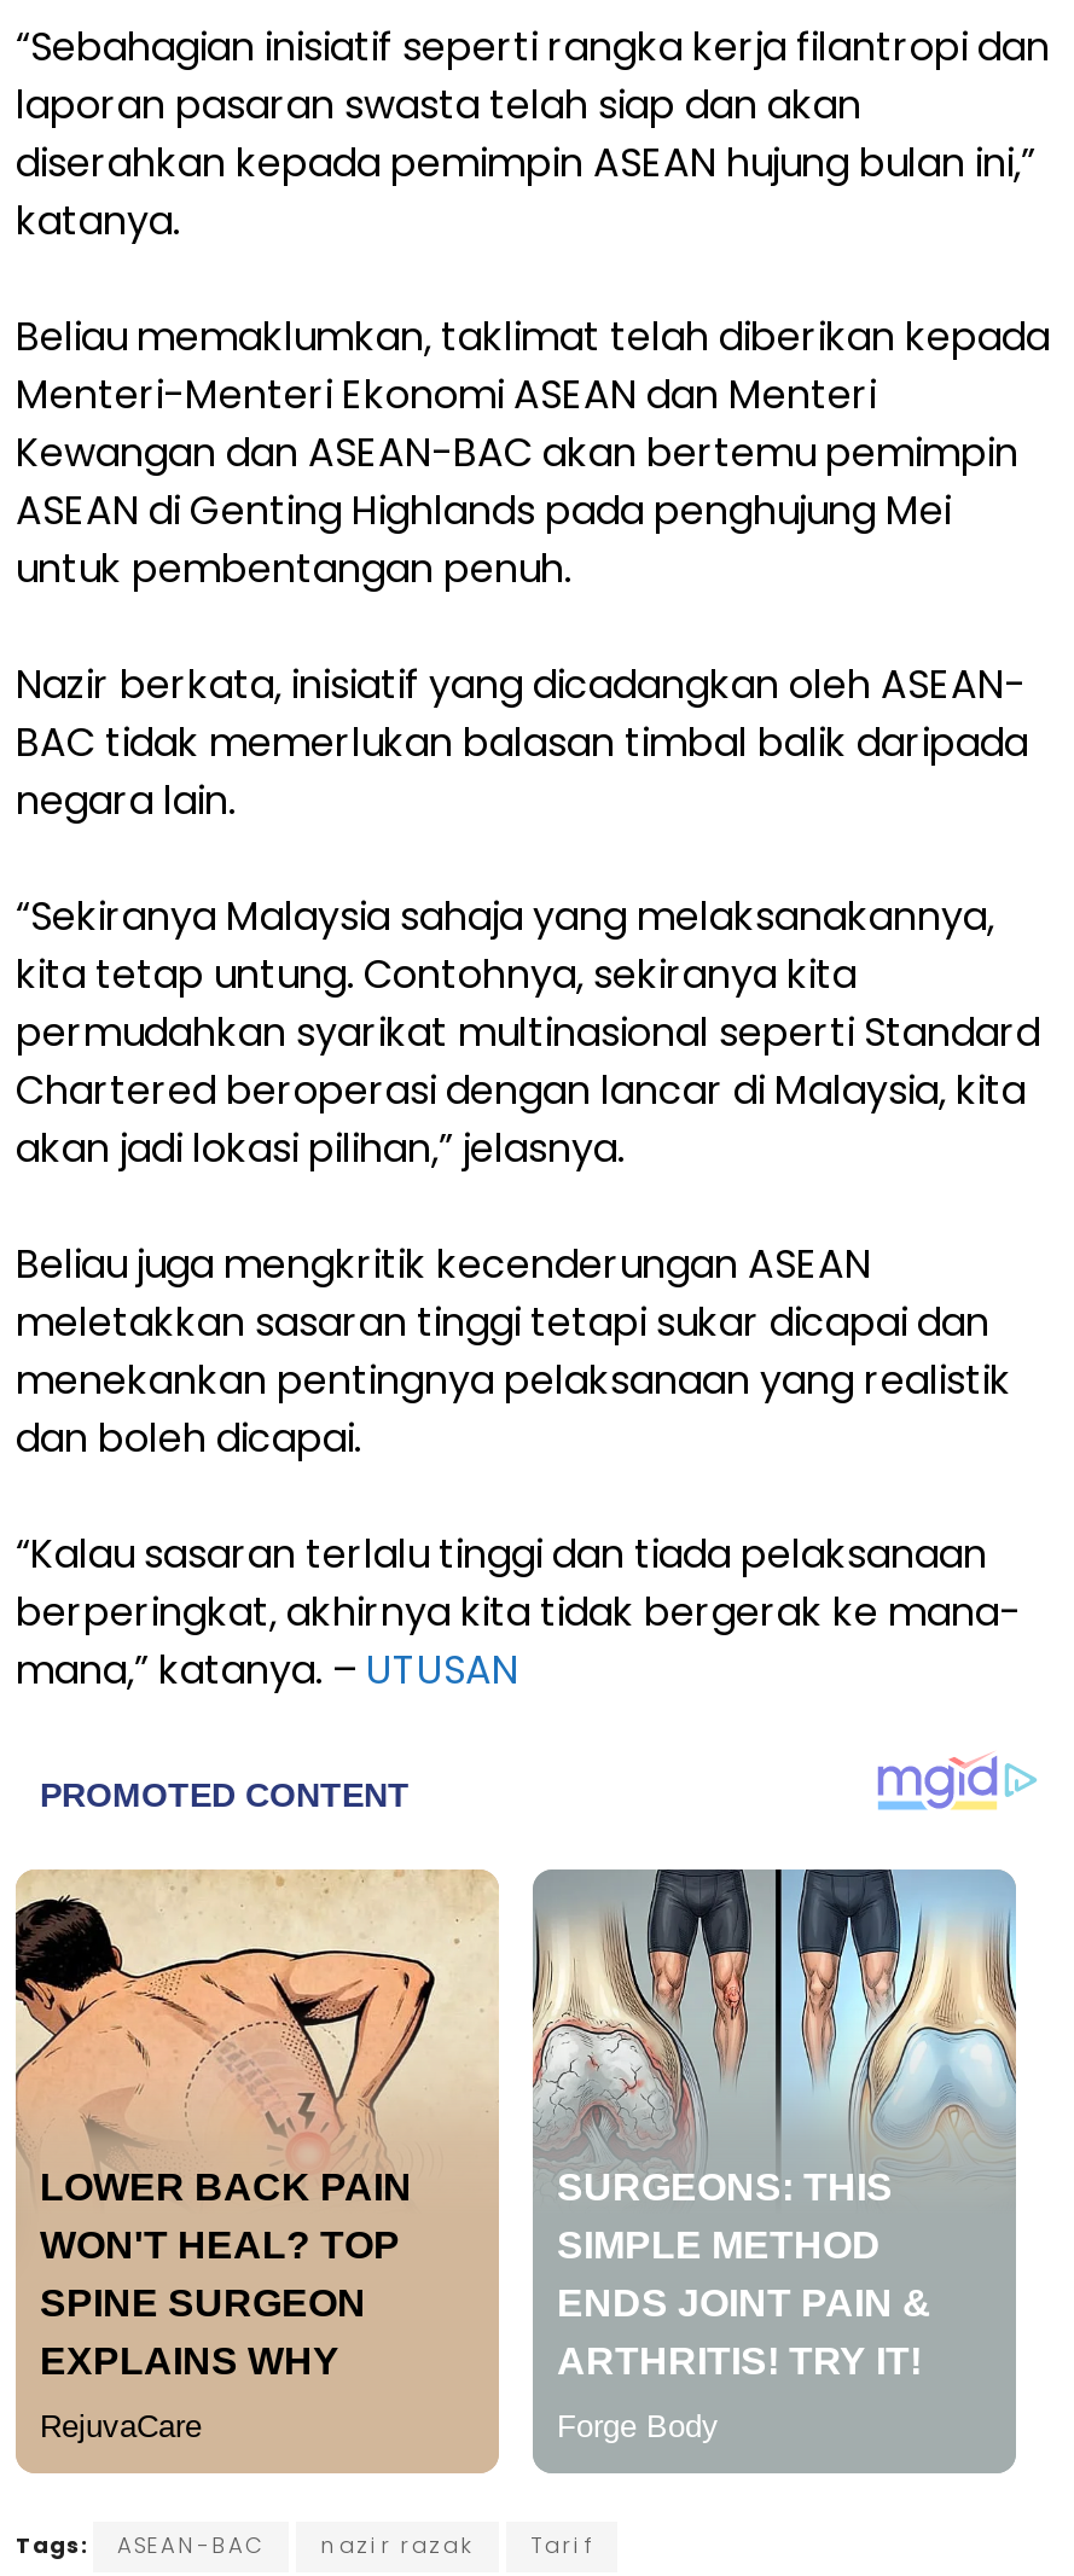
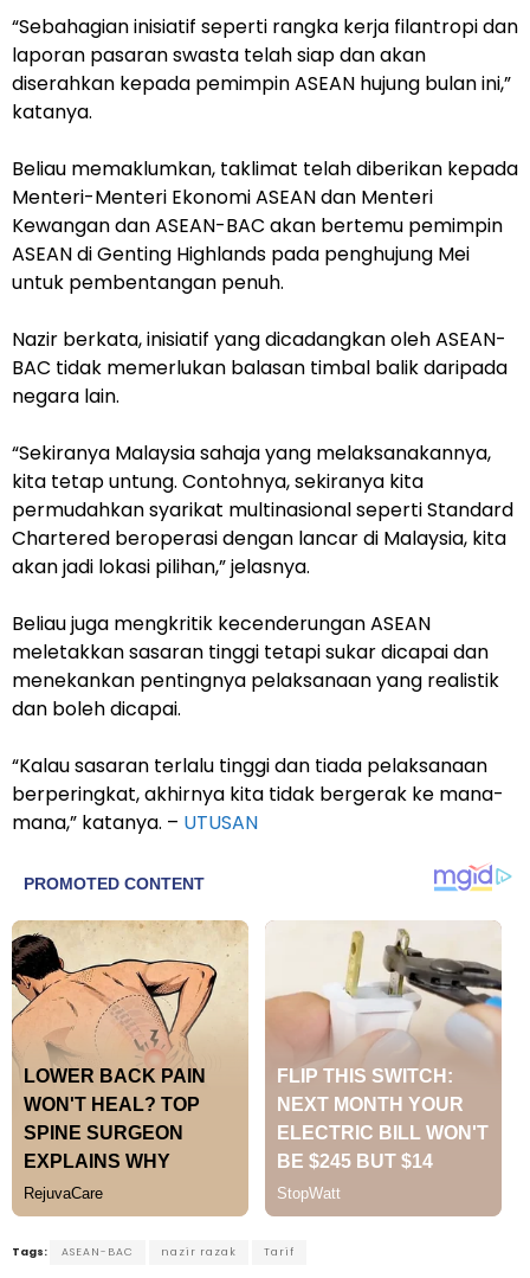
- [image]
+ [image]
